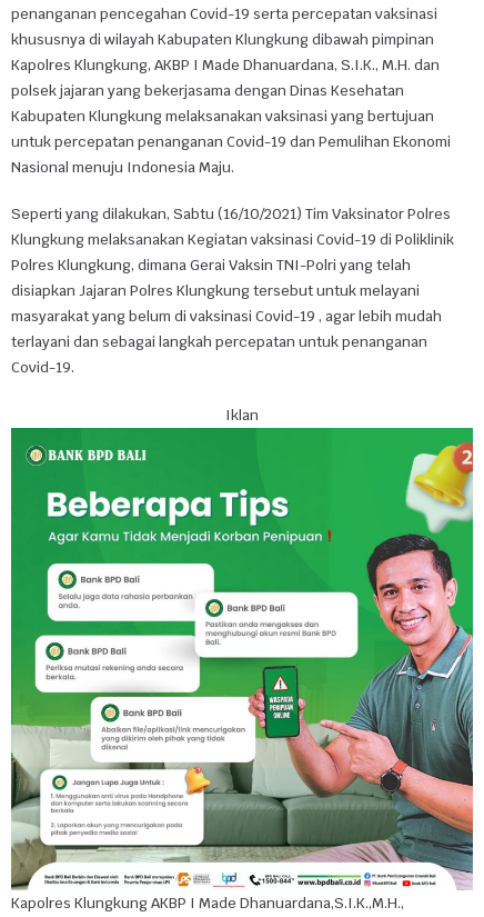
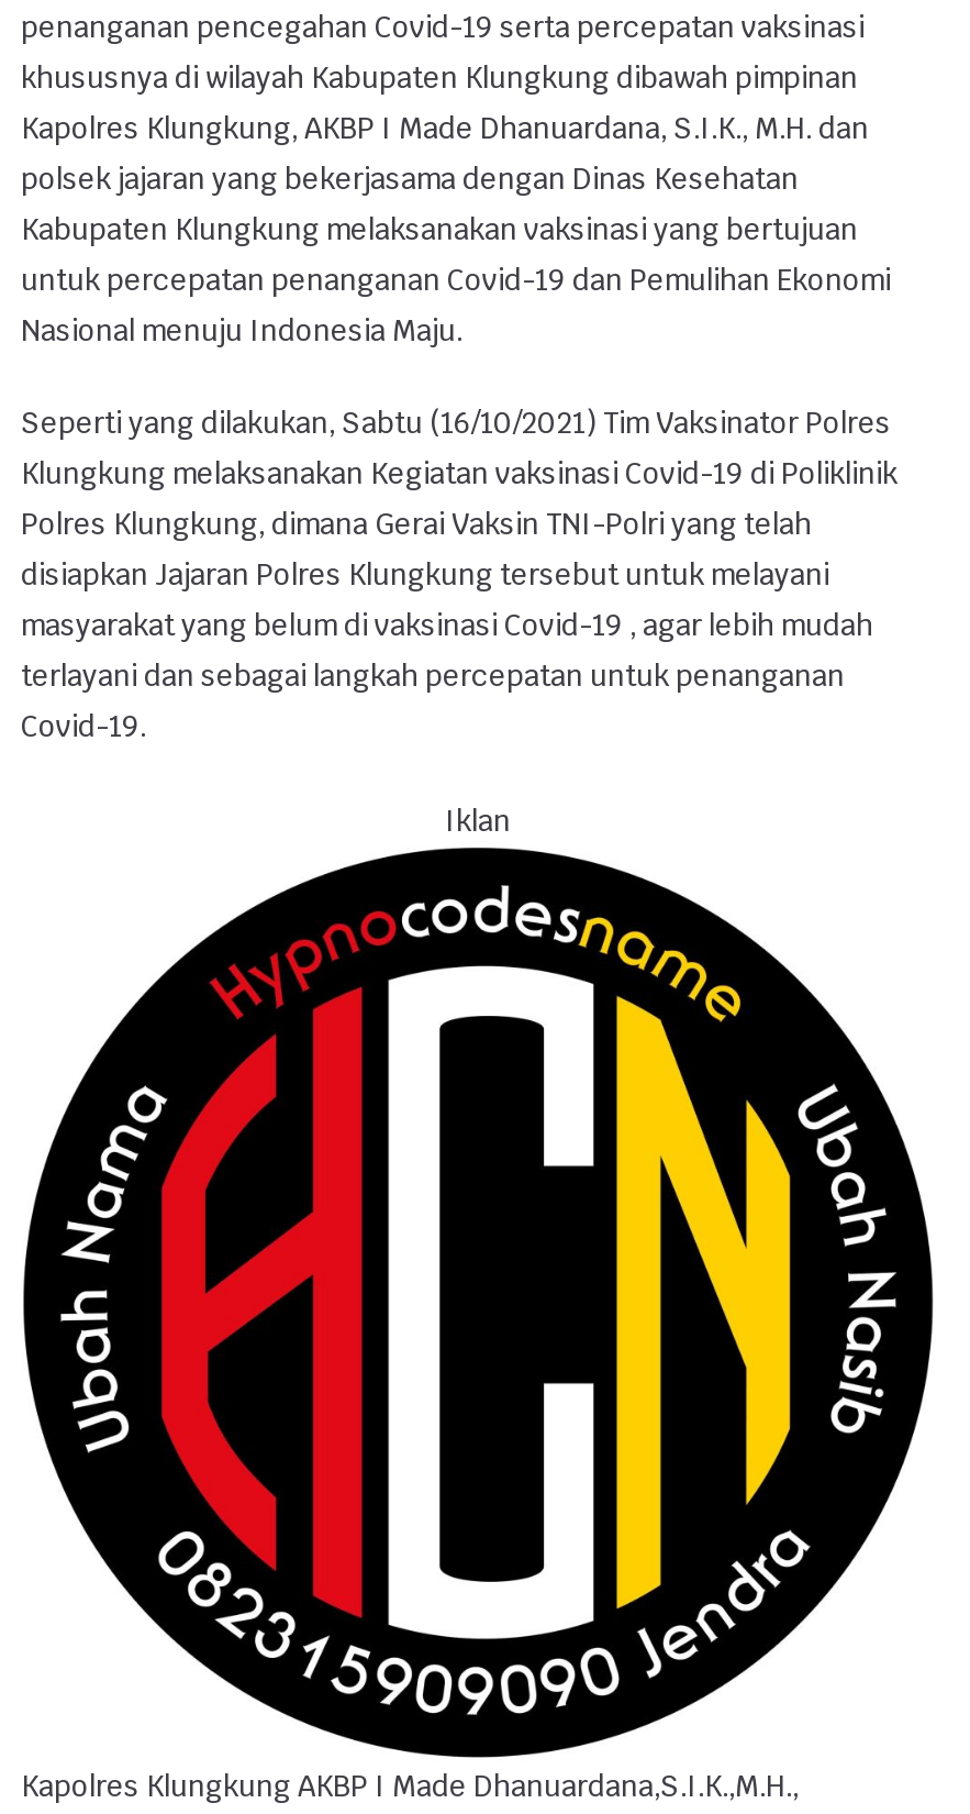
- [image]
+ [image]
